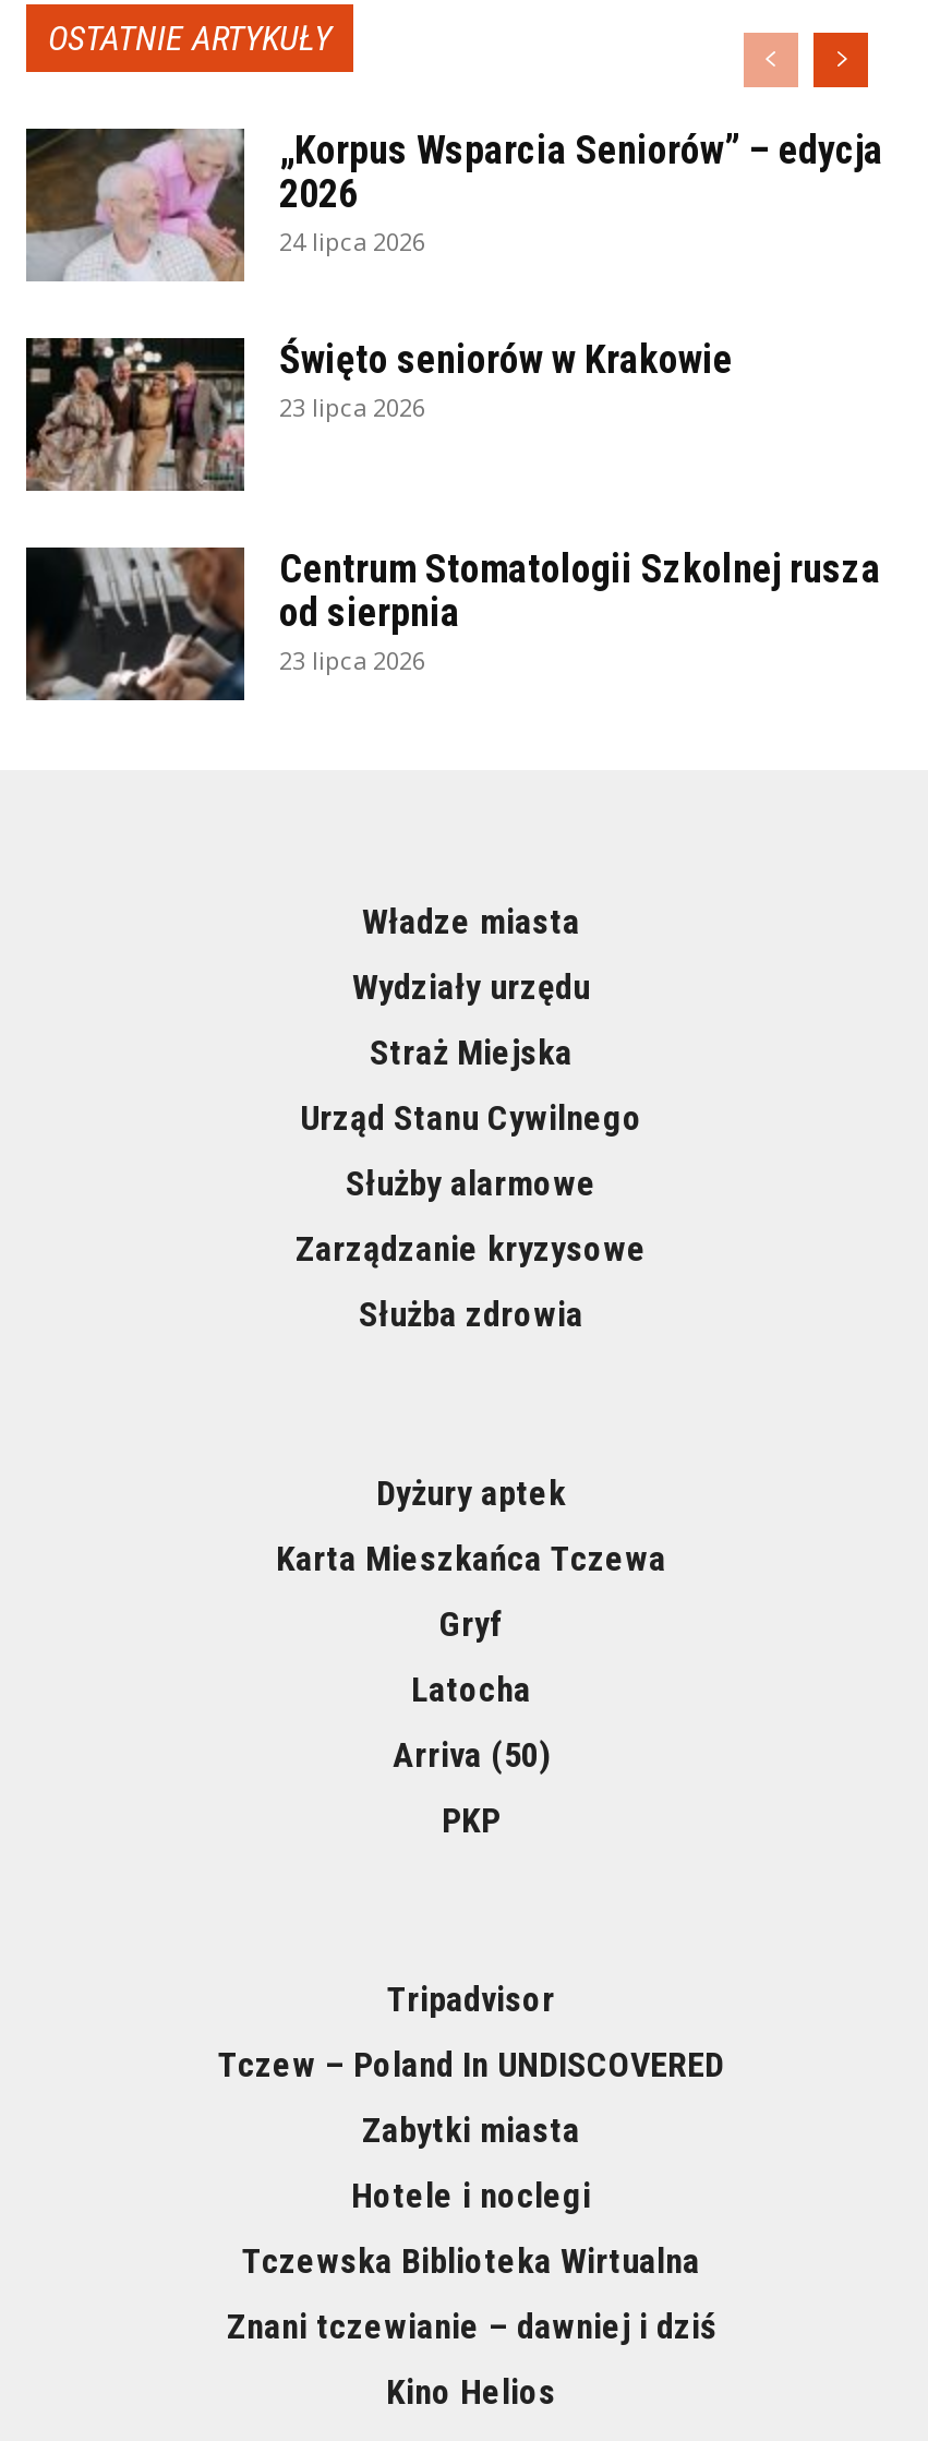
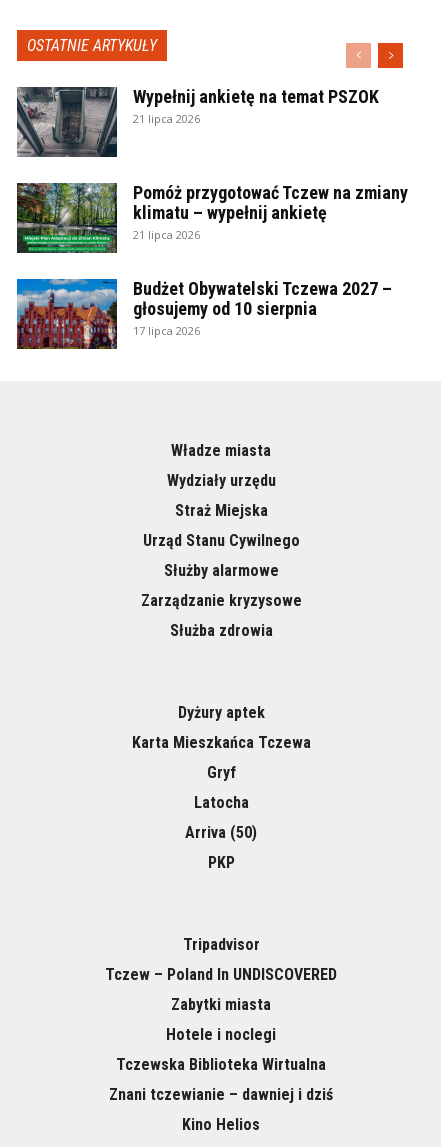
- [image]
- „Korpus Wsparcia Seniorów” – edycja
- 2026
- 24 lipca 2026
+ [image]
+ Wypełnij ankietę na temat PSZOK
+ 21 lipca 2026

- [image]
- Święto seniorów w Krakowie
- 23 lipca 2026
+ [image]
+ Pomóż przygotować Tczew na zmiany
+ klimatu – wypełnij ankietę
+ 21 lipca 2026

- [image]
- Centrum Stomatologii Szkolnej rusza
- od sierpnia
- 23 lipca 2026
+ [image]
+ Budżet Obywatelski Tczewa 2027 –
+ głosujemy od 10 sierpnia
+ 17 lipca 2026
